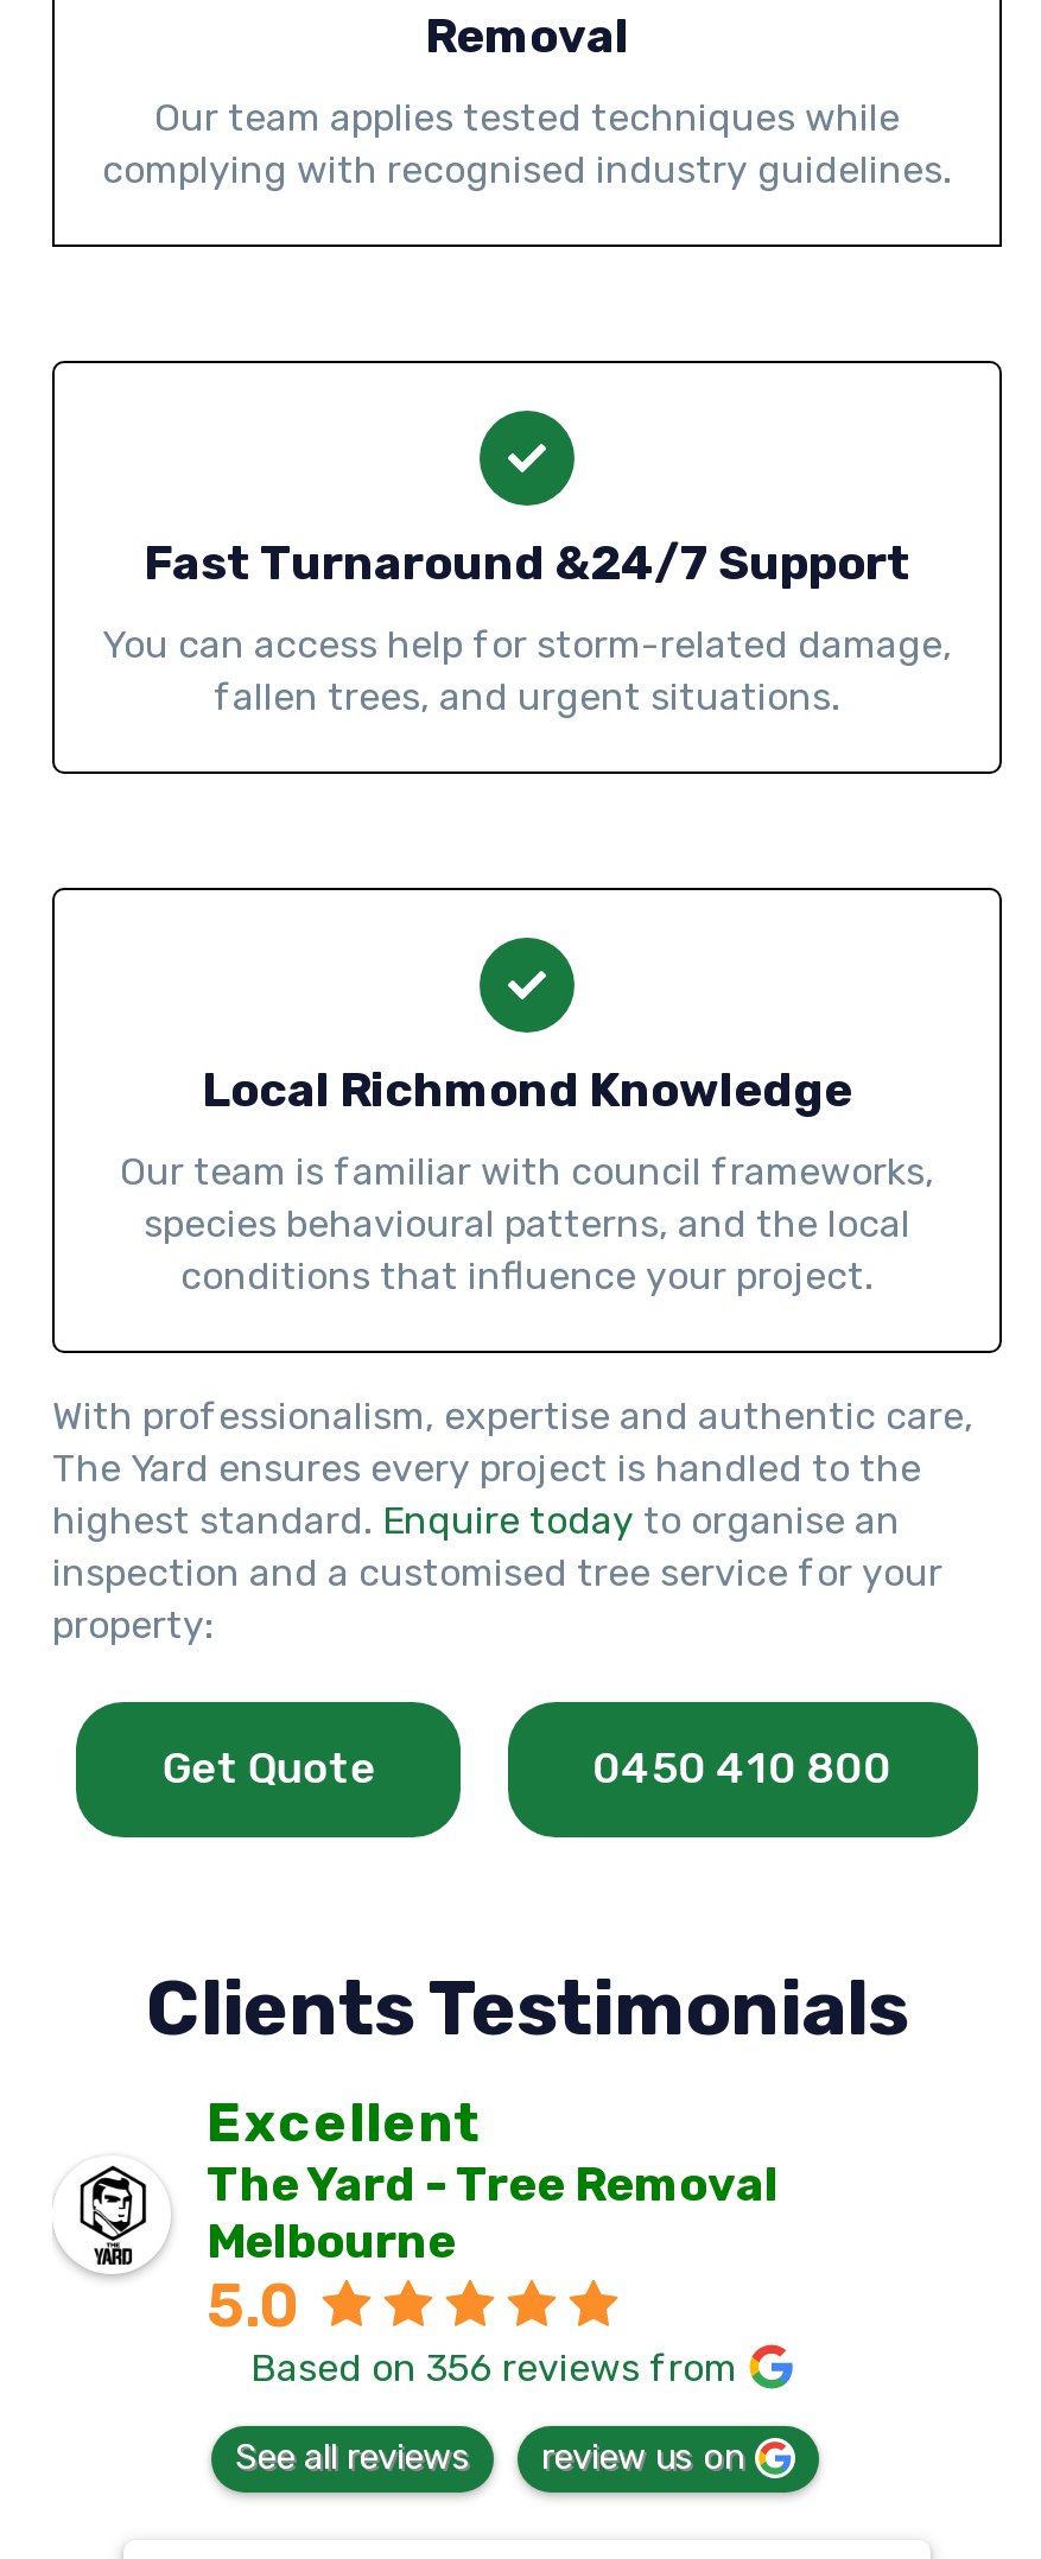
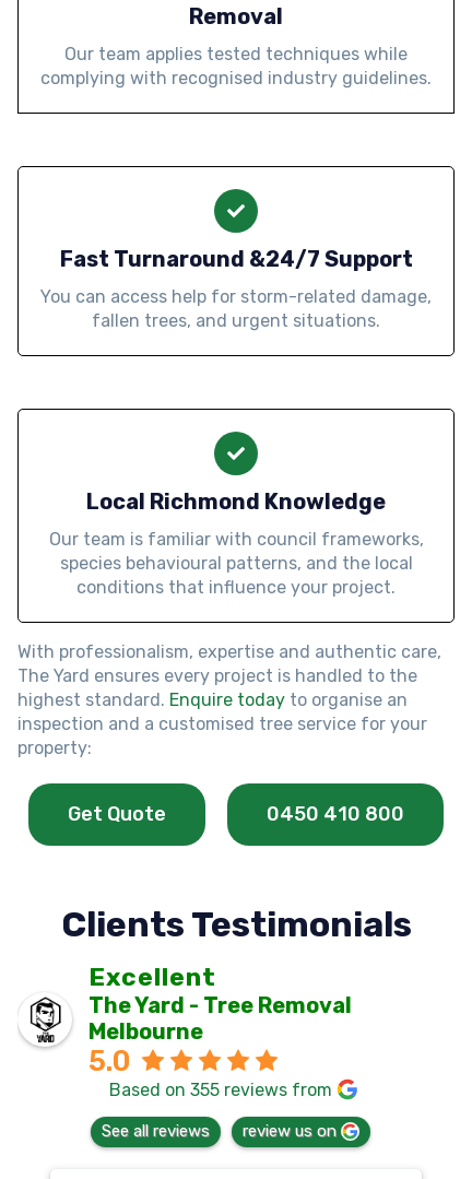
- Based on 356 reviews from
+ Based on 355 reviews from
